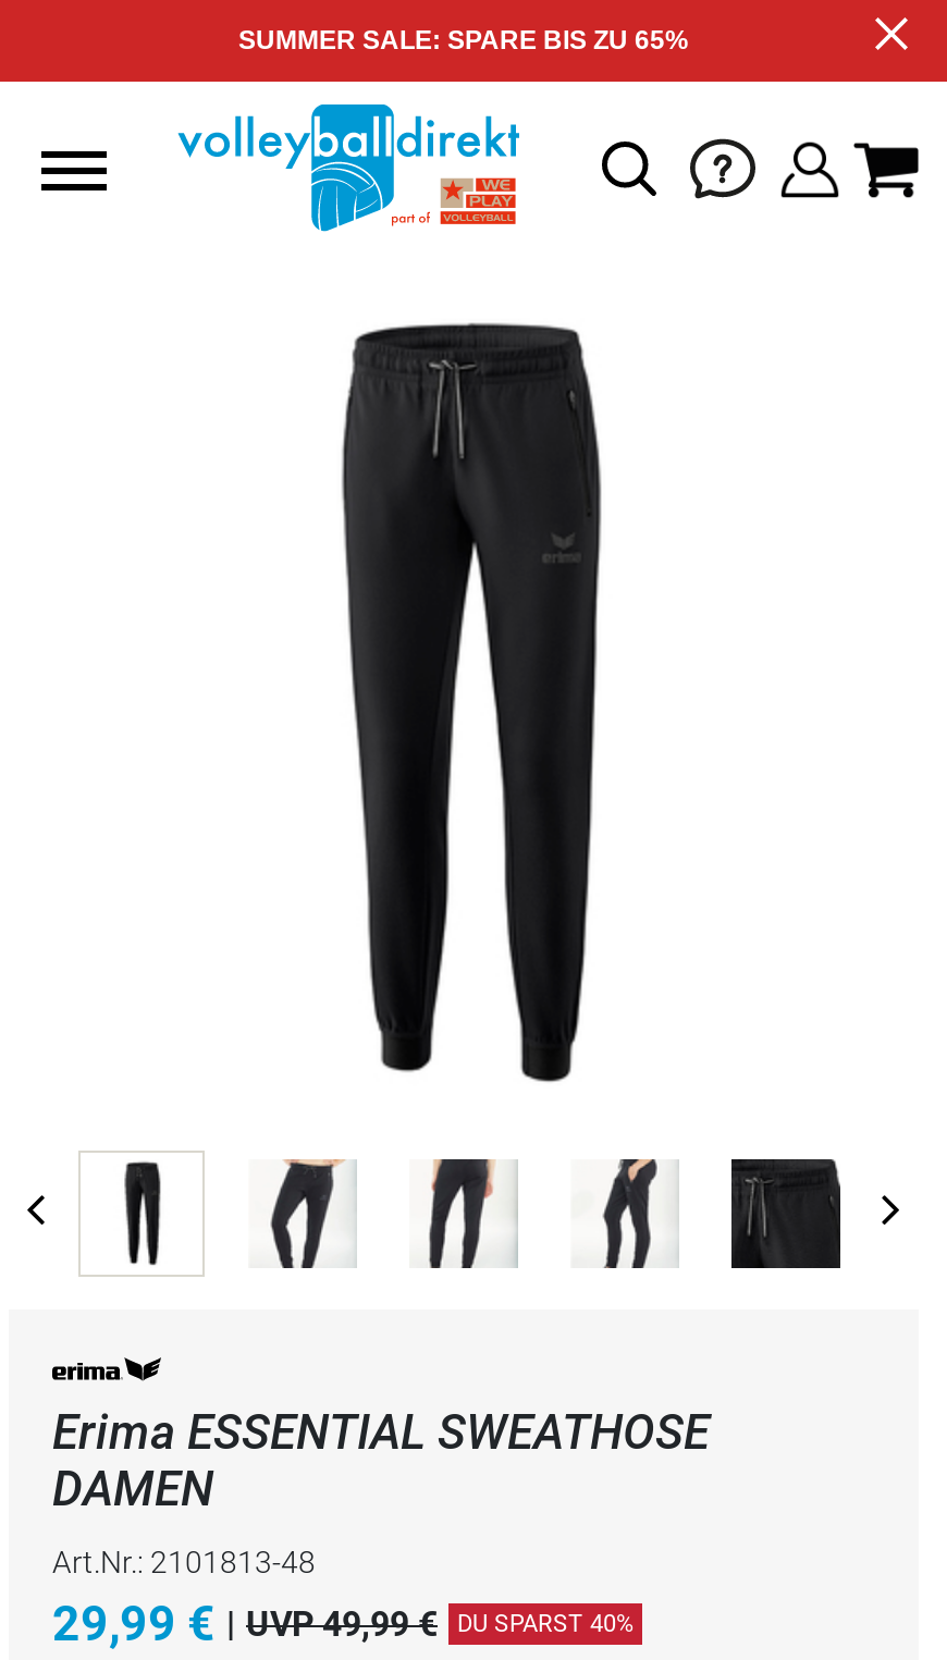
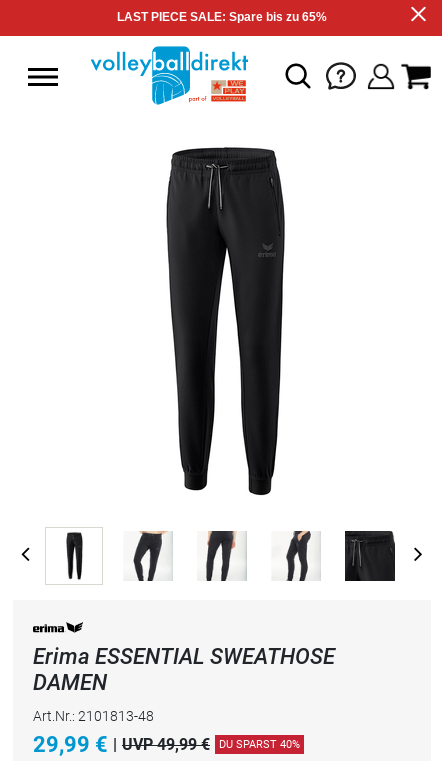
- SUMMER SALE: SPARE BIS ZU 65%
+ LAST PIECE SALE: Spare bis zu 65%
